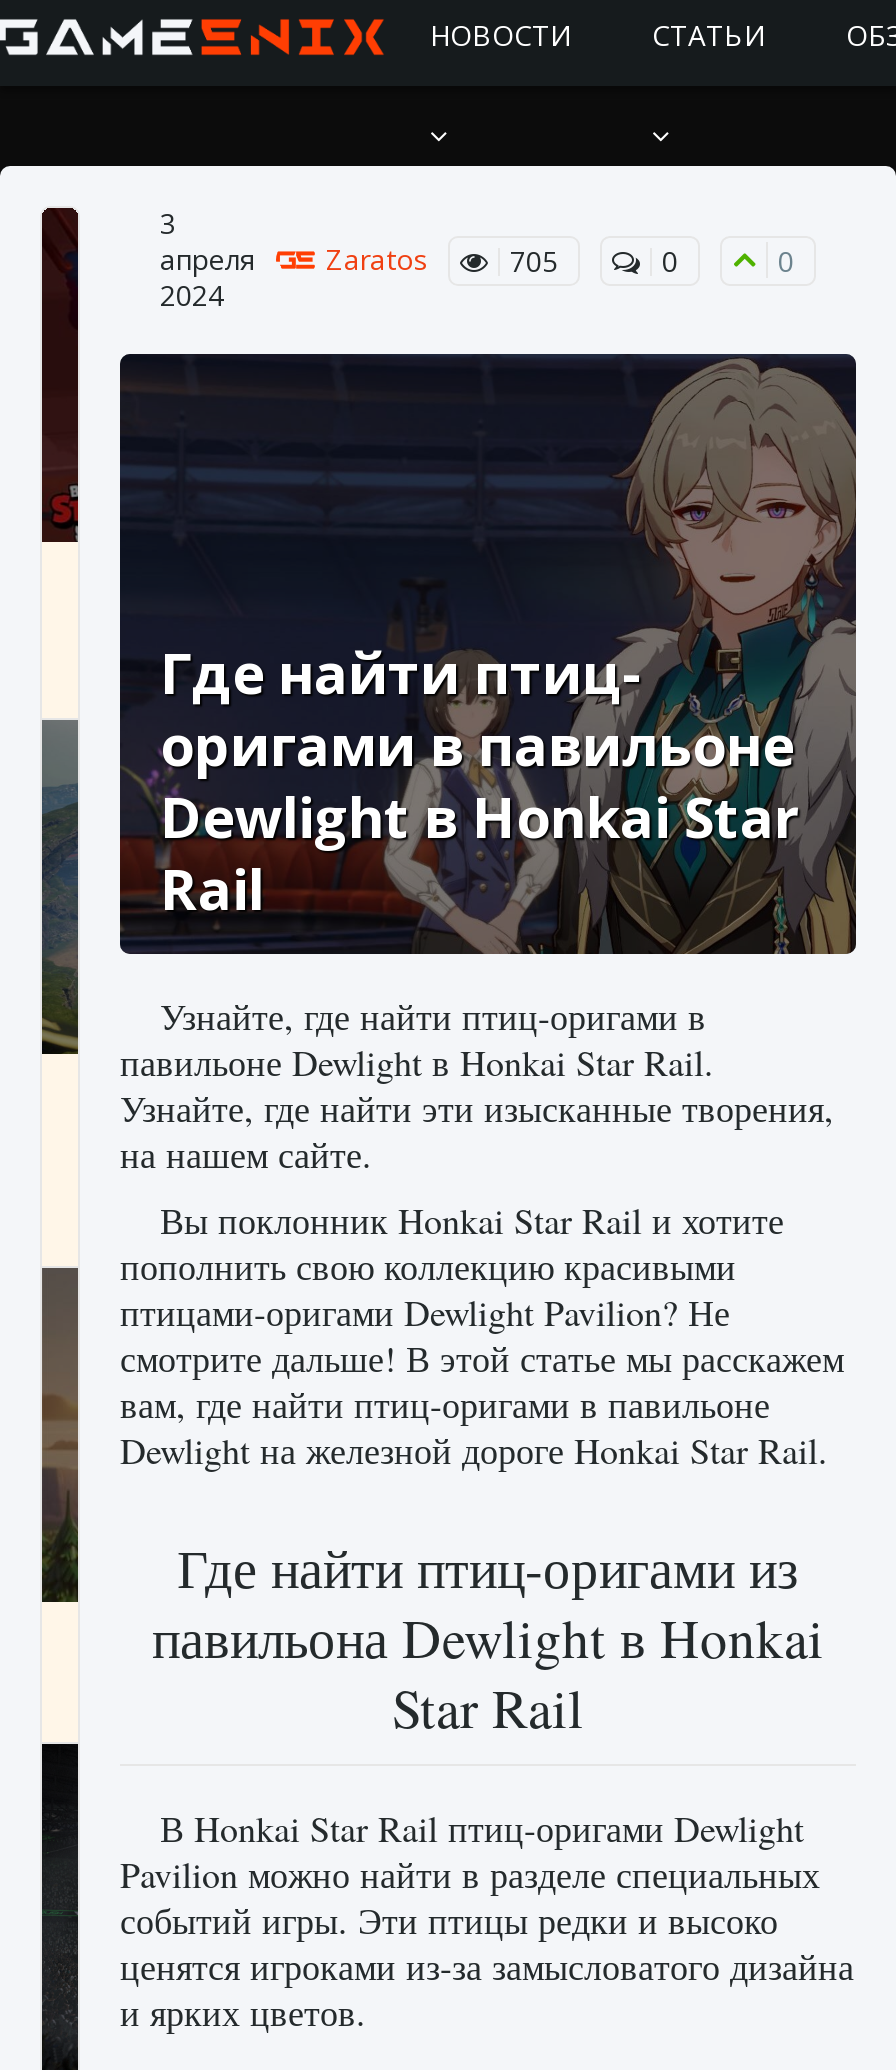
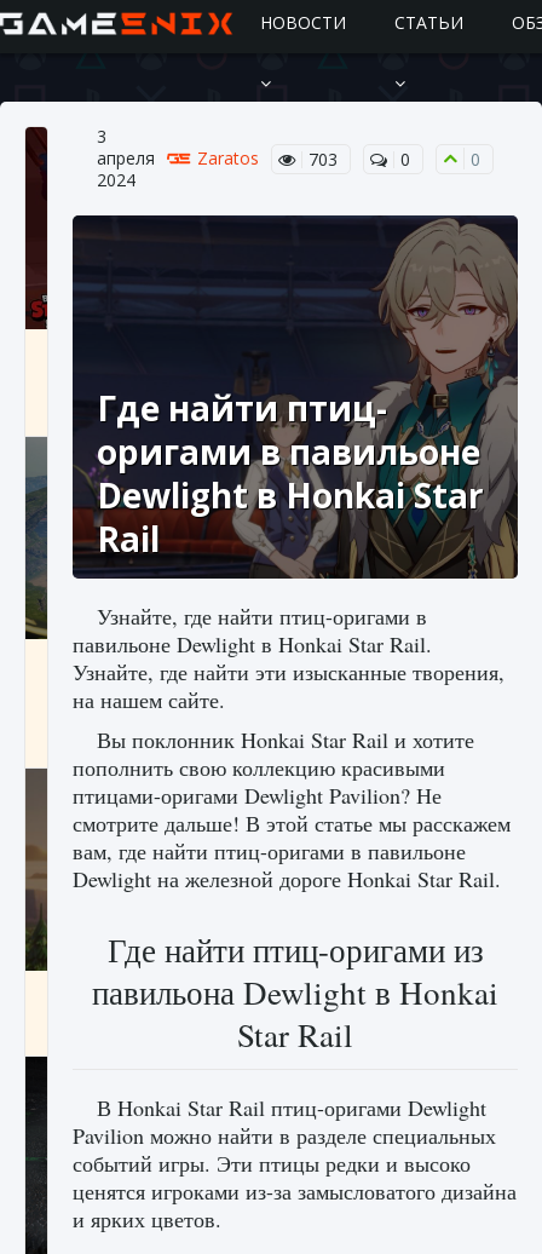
- 705
+ 703
